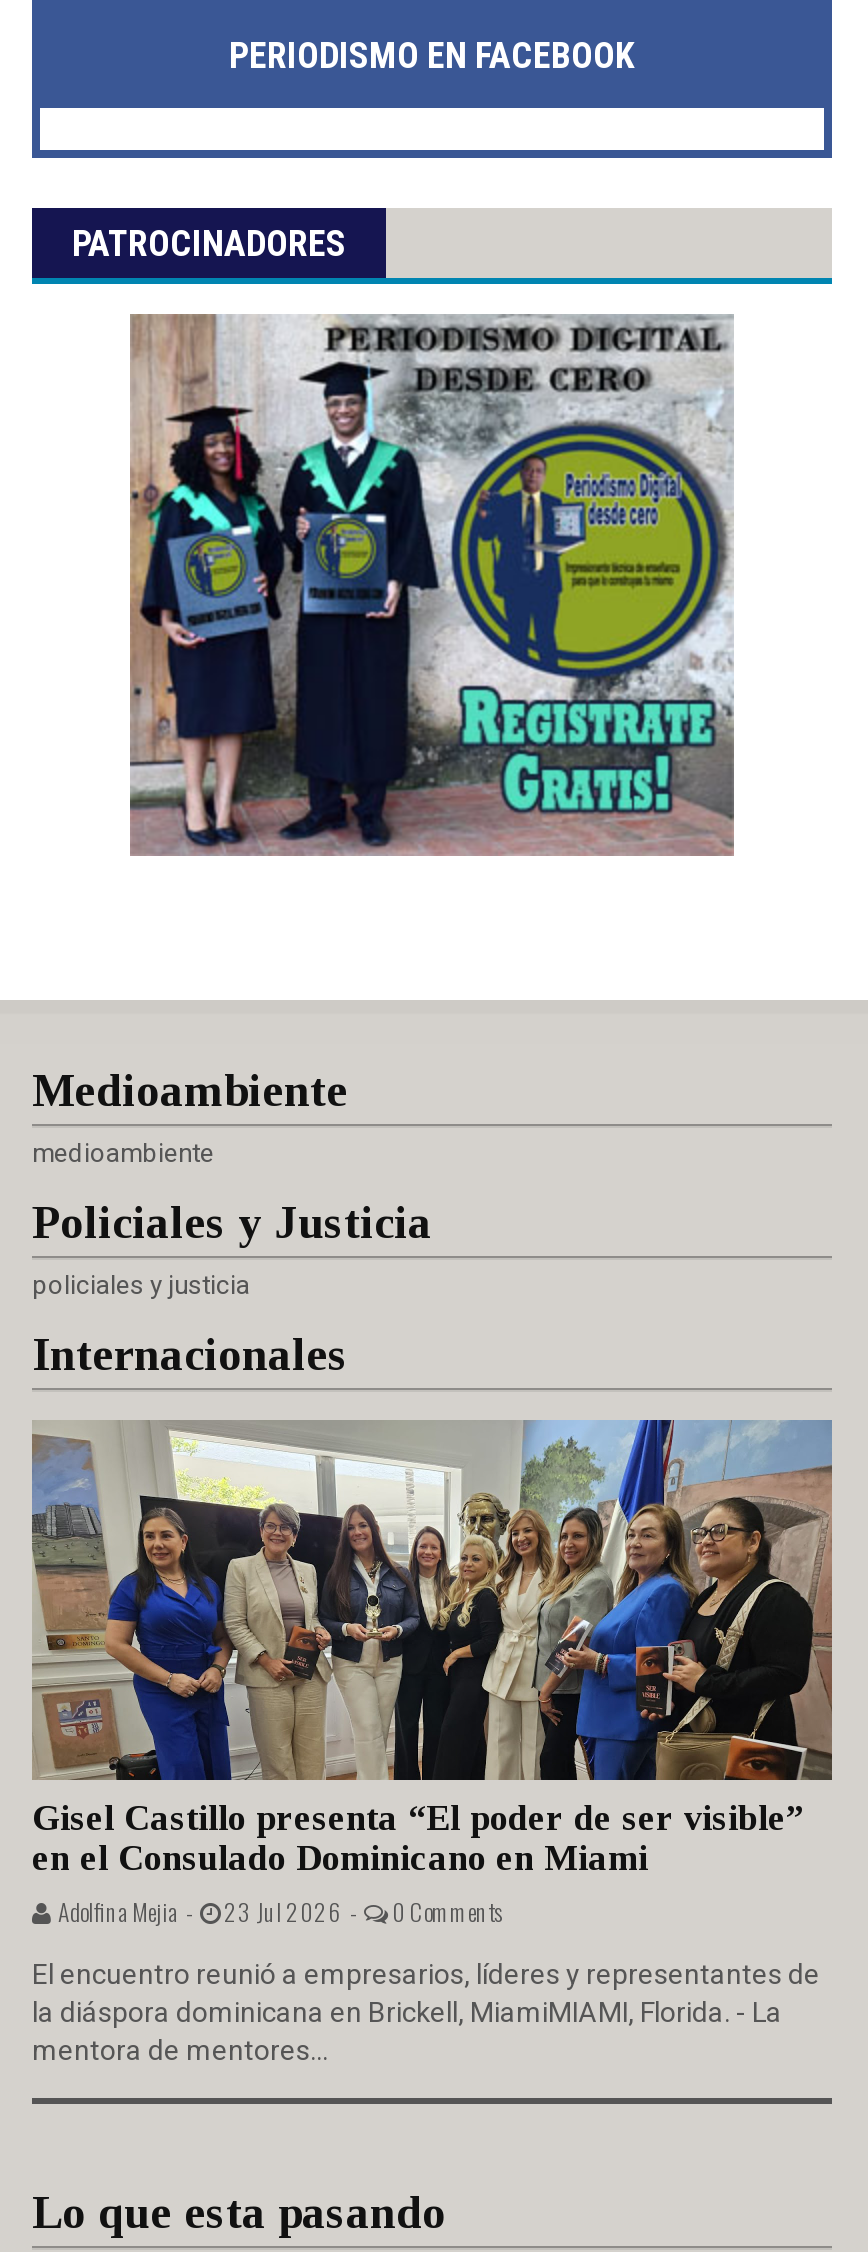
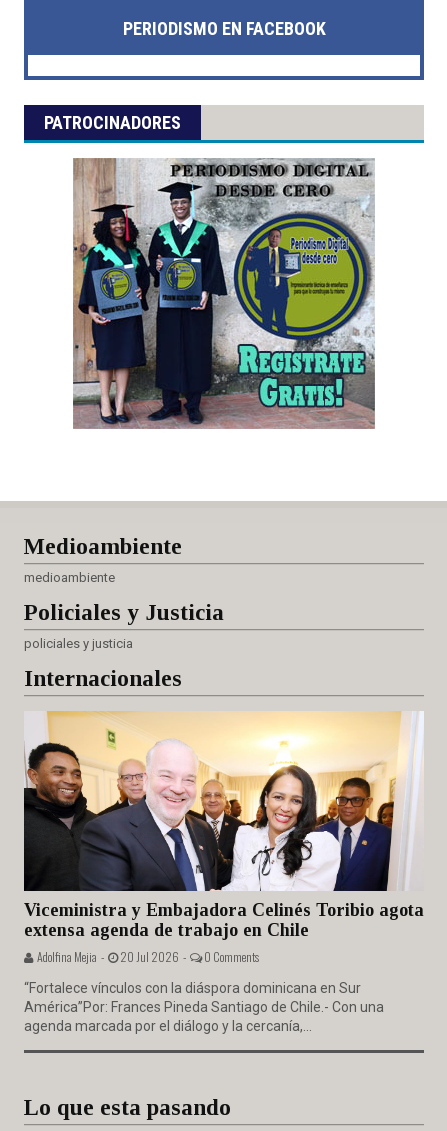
- [image]
- Gisel Castillo presenta “El poder de ser visible”
- en el Consulado Dominicano en Miami
- Adolfina Mejia - 23 Jul 2026 -
+ [image]
+ Viceministra y Embajadora Celinés Toribio agota
+ extensa agenda de trabajo en Chile
+ Adolfina Mejia - 20 Jul 2026 -

- El encuentro reunió a empresarios, líderes y representantes de
- la diáspora dominicana en Brickell, MiamiMIAMI, Florida. - La
- mentora de mentores...
+ “Fortalece vínculos con la diáspora dominicana en Sur
+ América”Por: Frances Pineda Santiago de Chile.- Con una
+ agenda marcada por el diálogo y la cercanía,...
